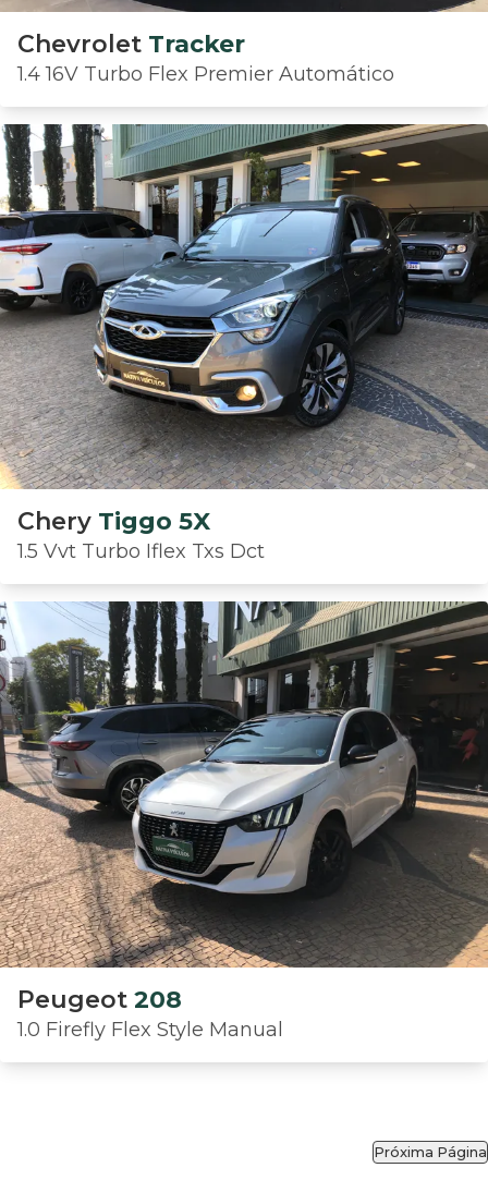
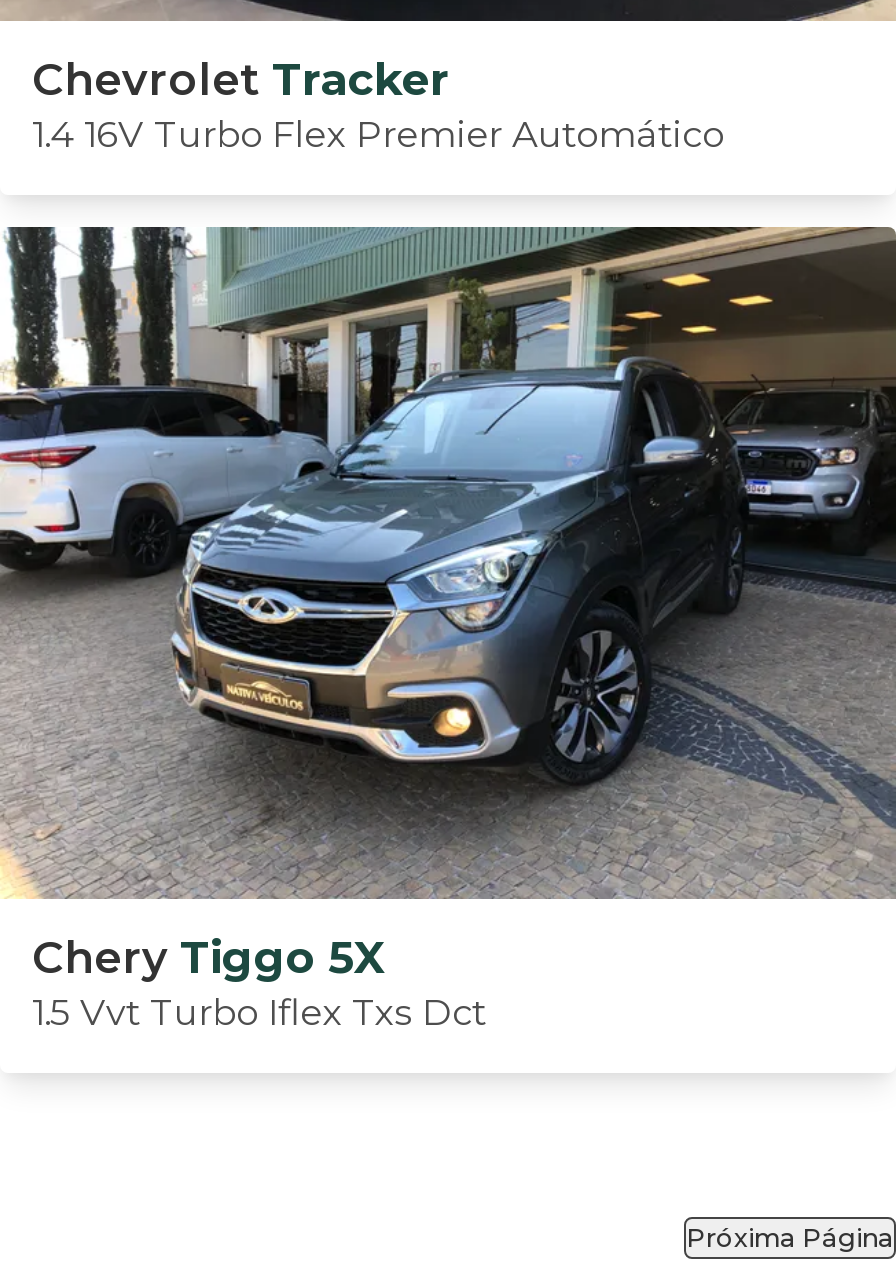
- [image]
- Peugeot 208
- 1.0 Firefly Flex Style Manual
